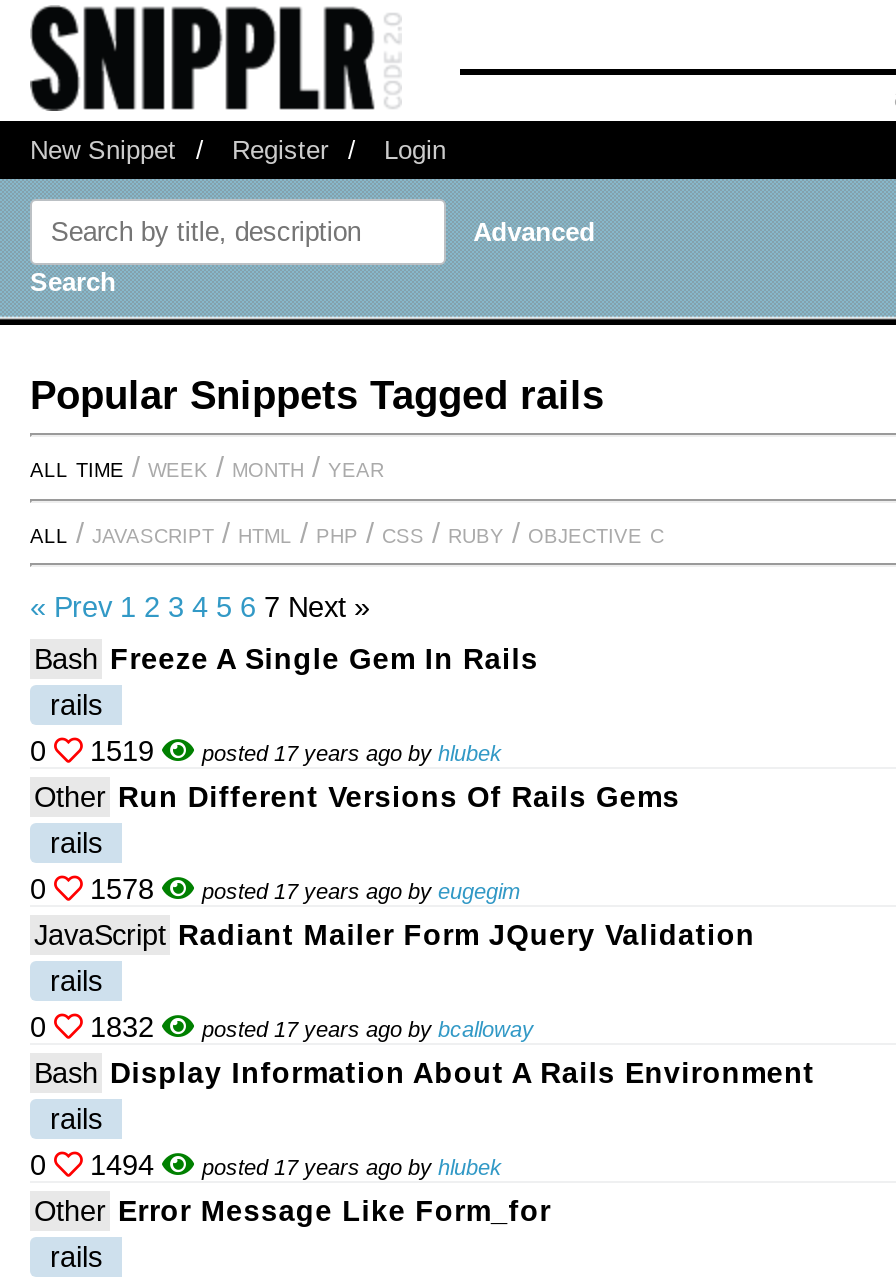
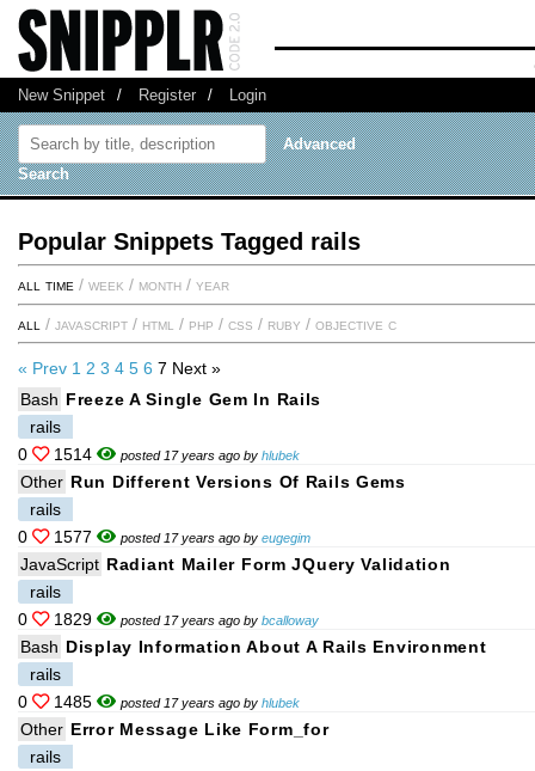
- 0 1519 posted 17 years ago by hlubek
+ 0 1514 posted 17 years ago by hlubek

- 0 1578 posted 17 years ago by eugegim
+ 0 1577 posted 17 years ago by eugegim

- 0 1832 posted 17 years ago by bcalloway
+ 0 1829 posted 17 years ago by bcalloway

- 0 1494 posted 17 years ago by hlubek
+ 0 1485 posted 17 years ago by hlubek
